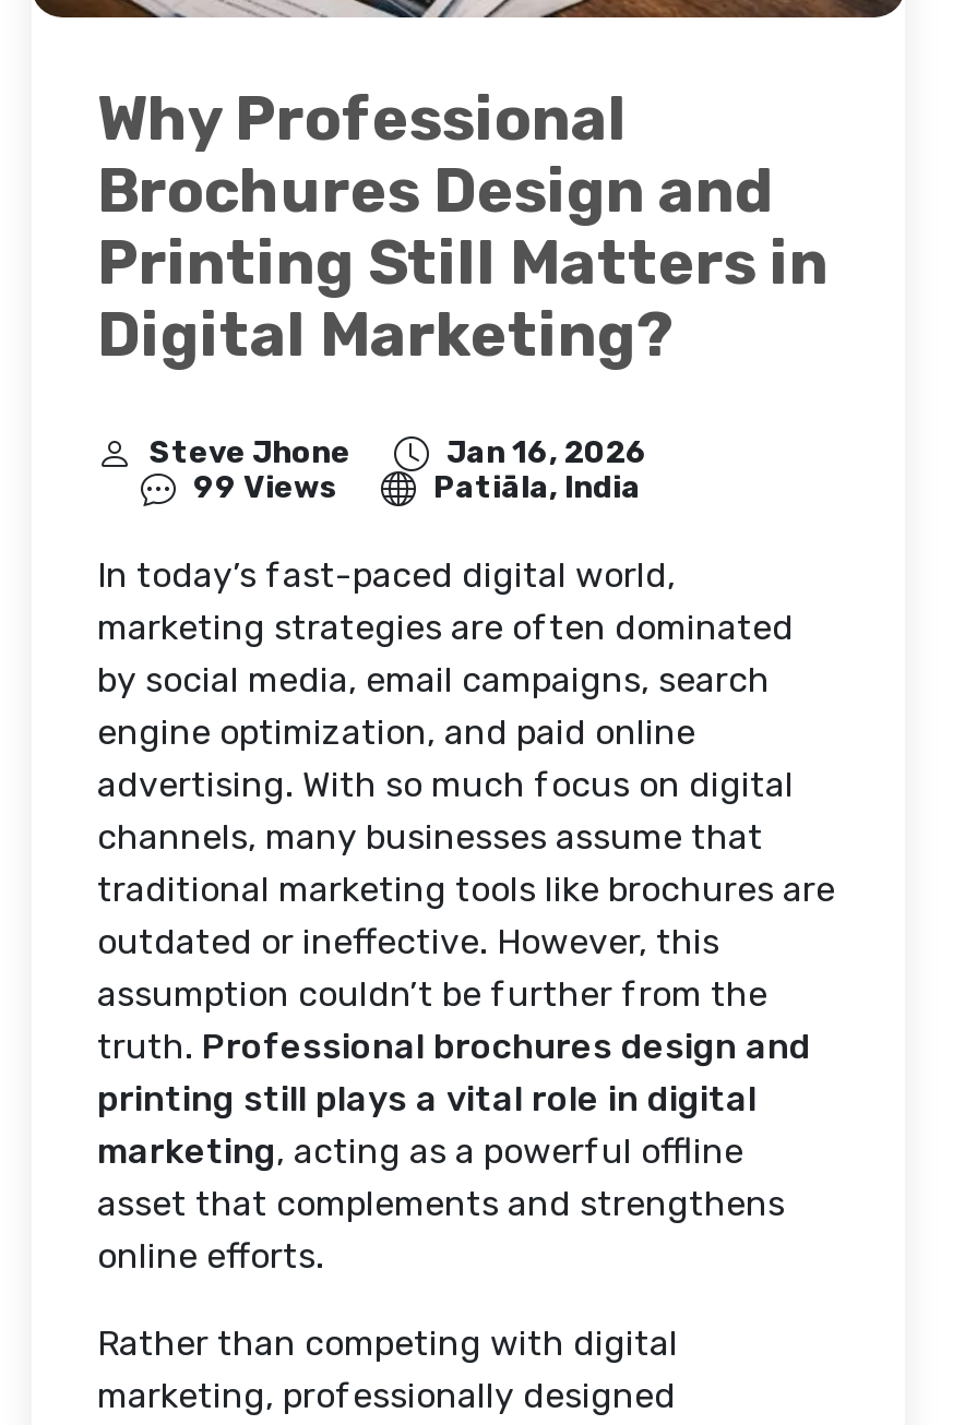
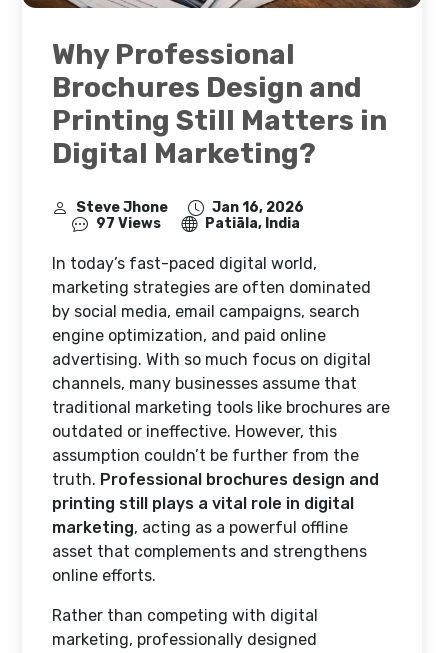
- 99 Views
+ 97 Views
